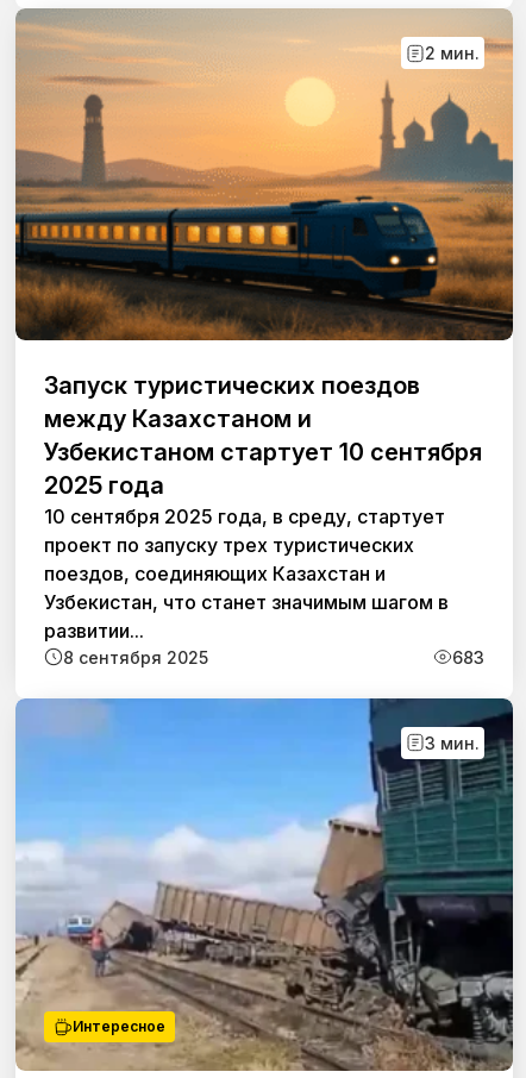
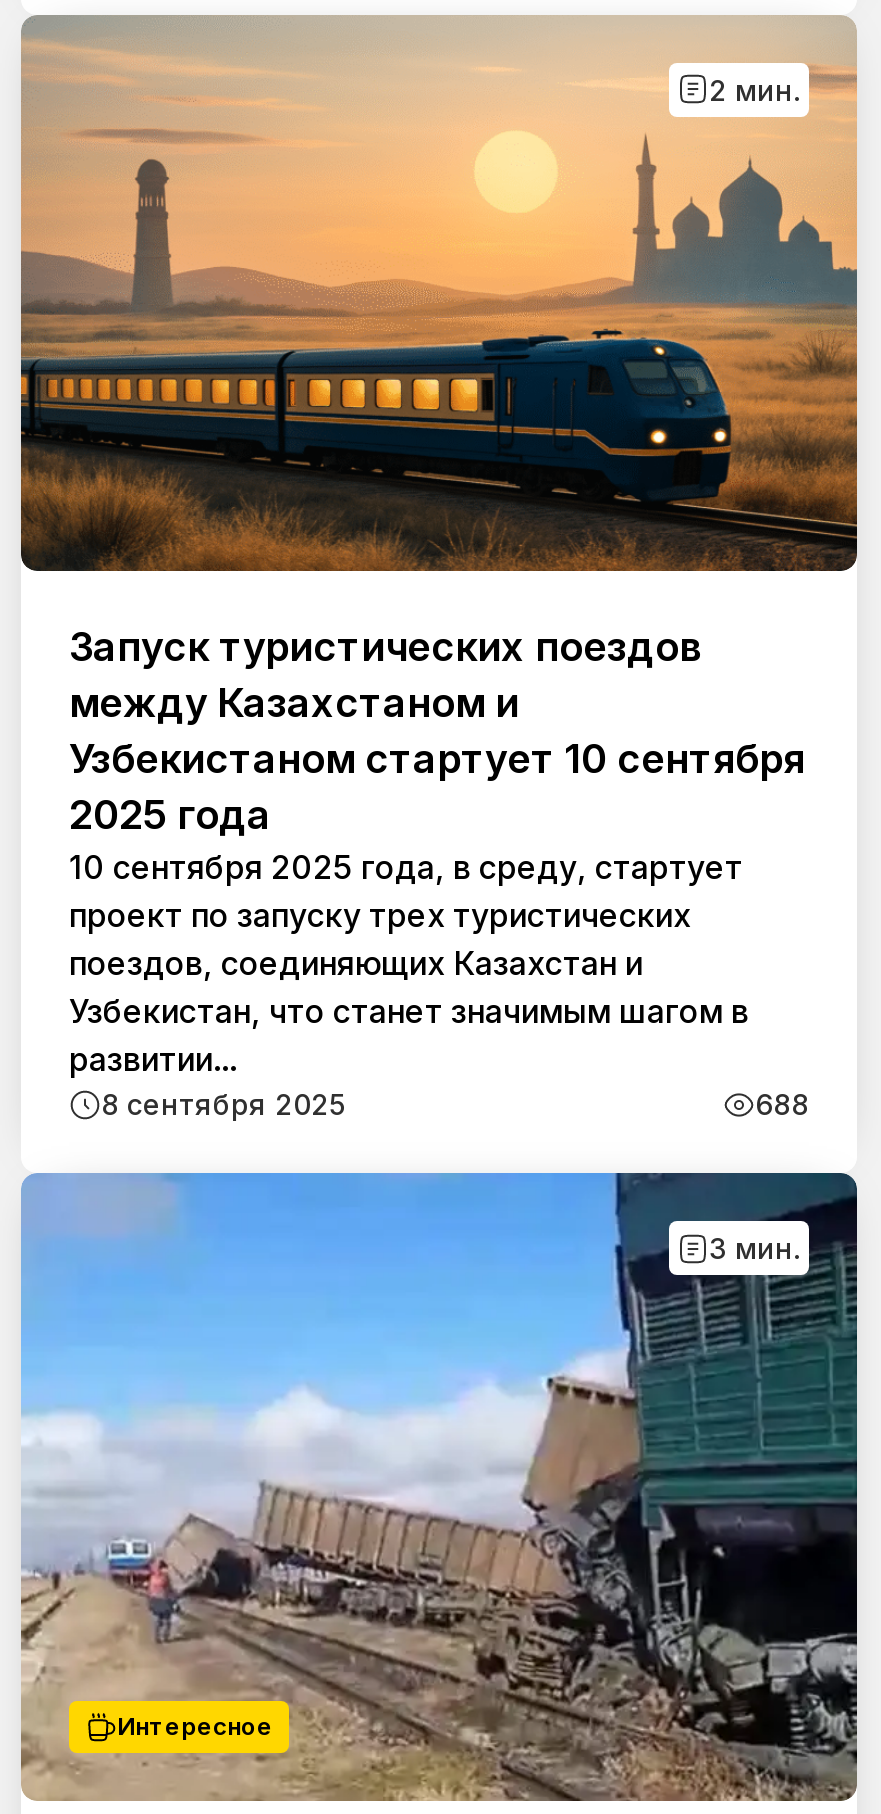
- 683
+ 688
